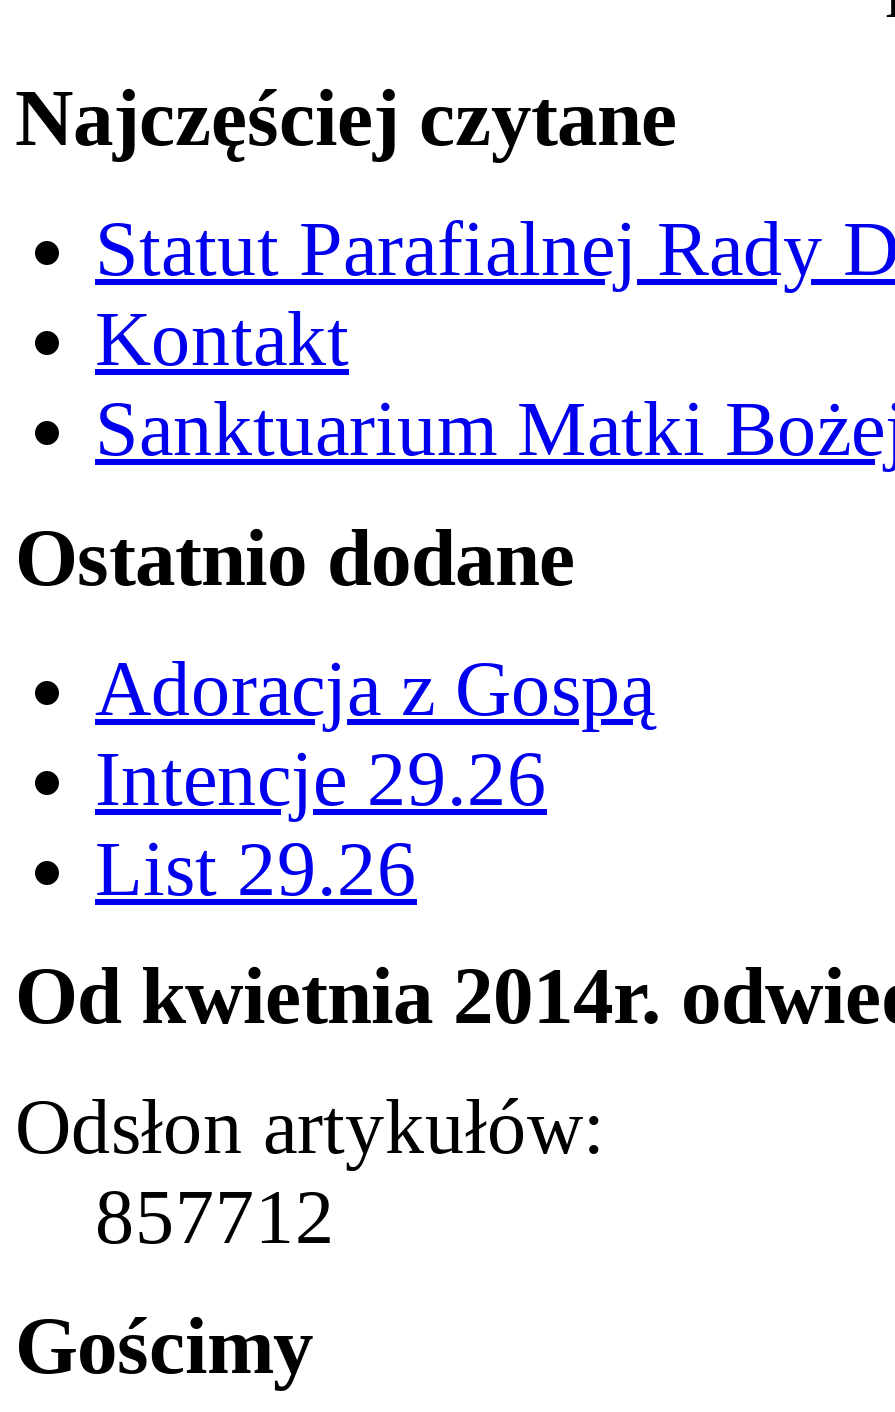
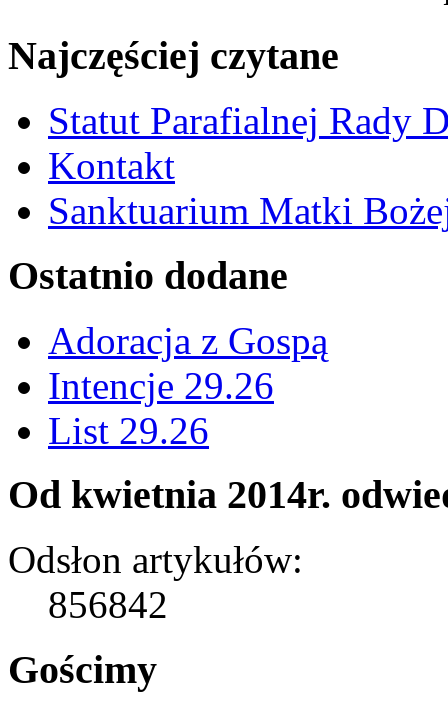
- 857712
+ 856842
